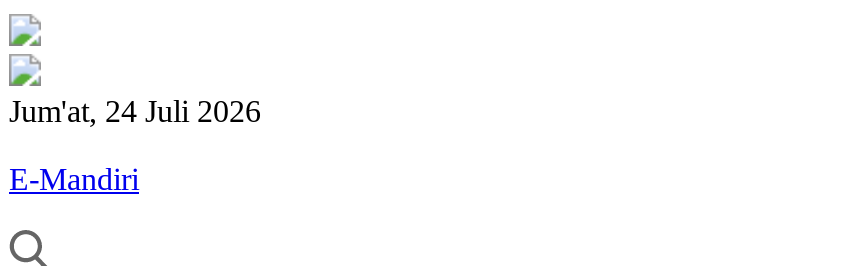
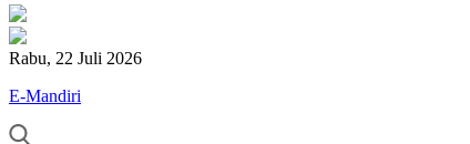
- Jum'at, 24 Juli 2026
+ Rabu, 22 Juli 2026
